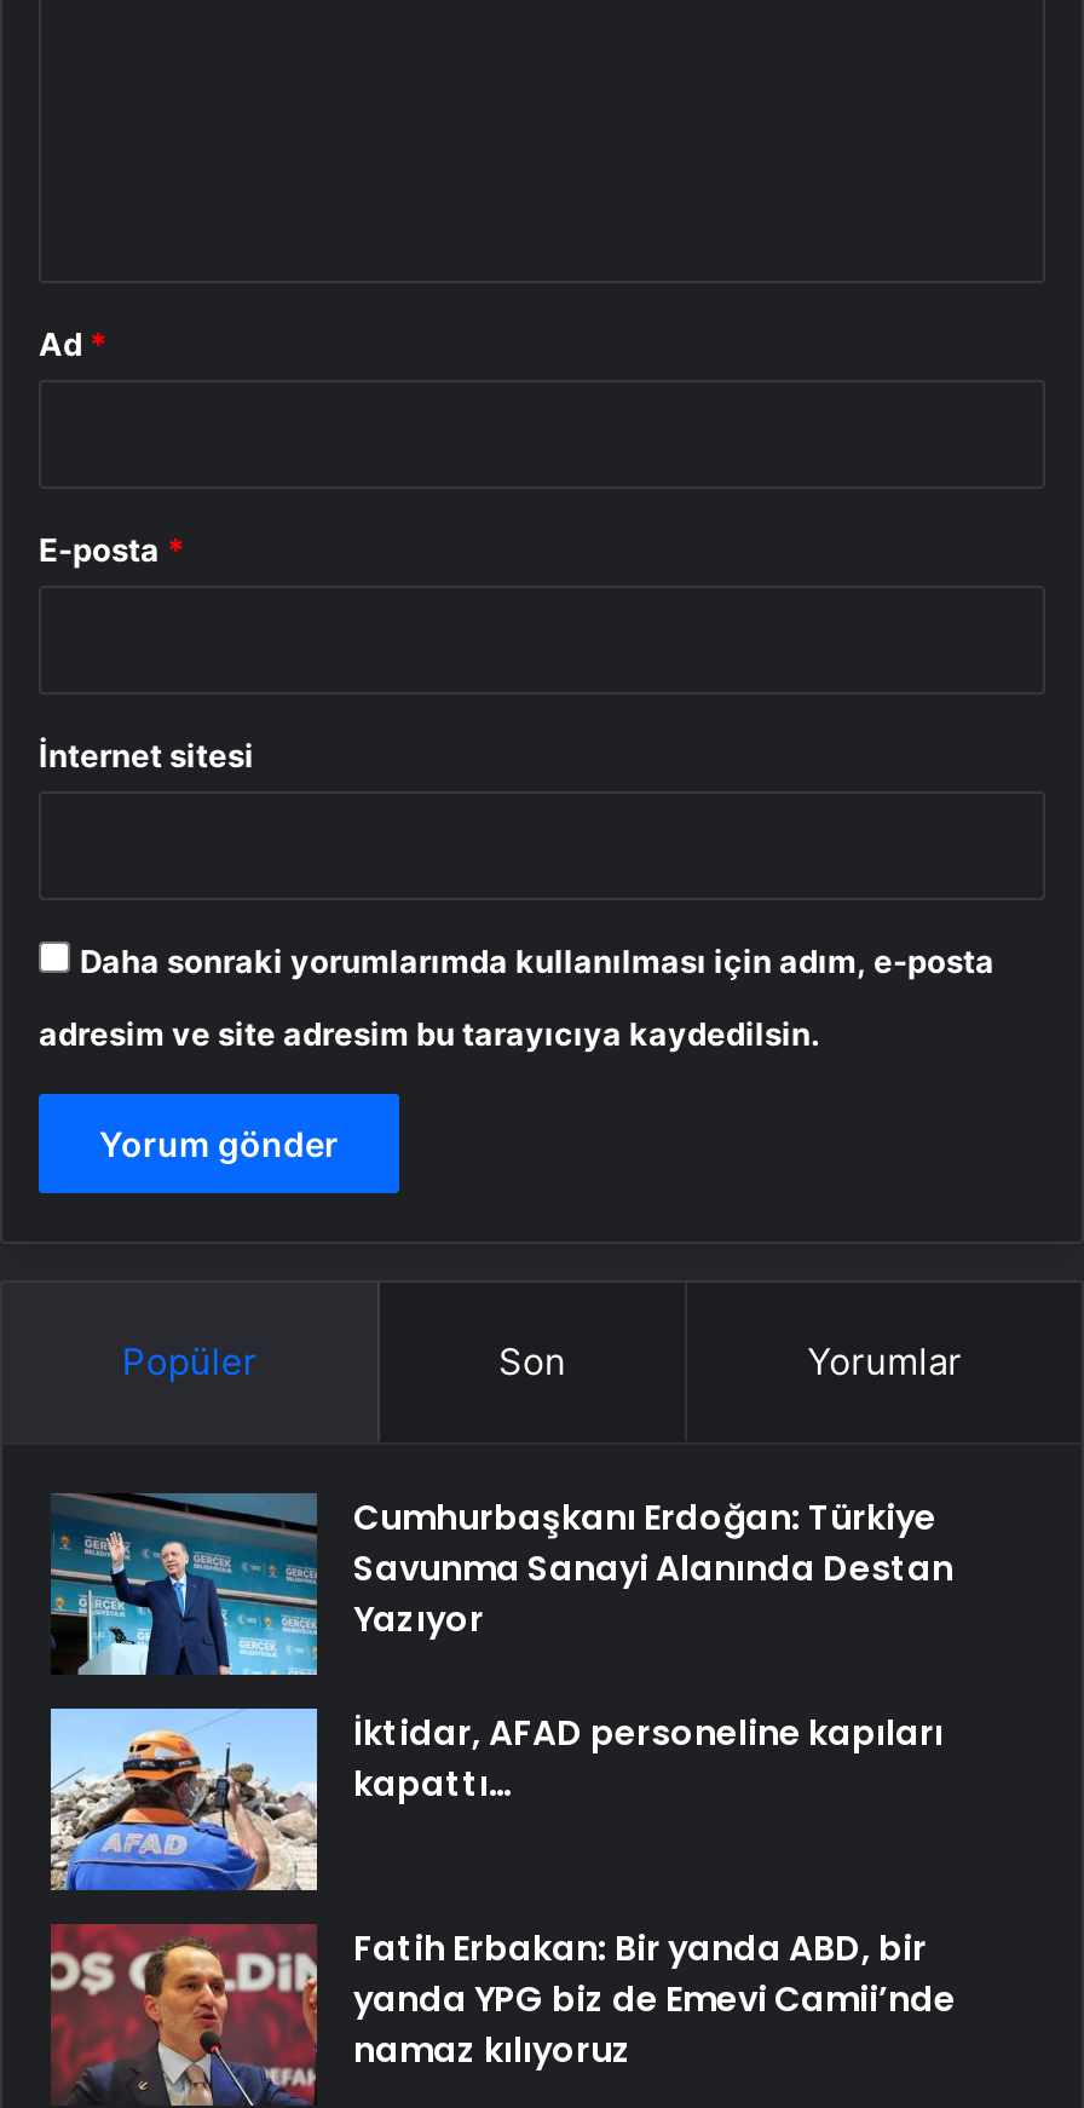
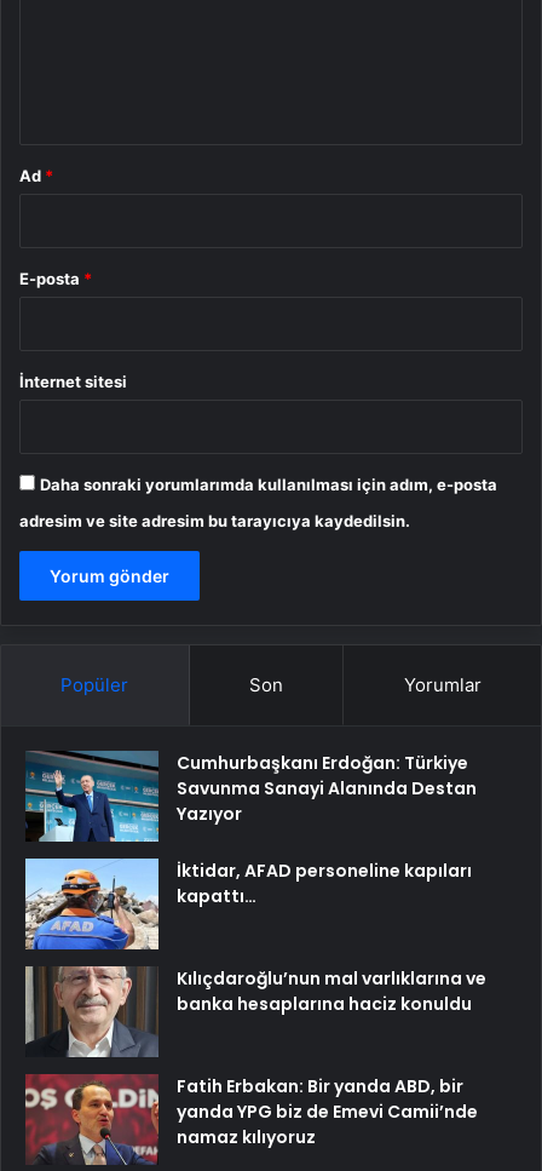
+ [image]
+ Kılıçdaroğlu’nun mal varlıklarına ve
+ banka hesaplarına haciz konuldu
